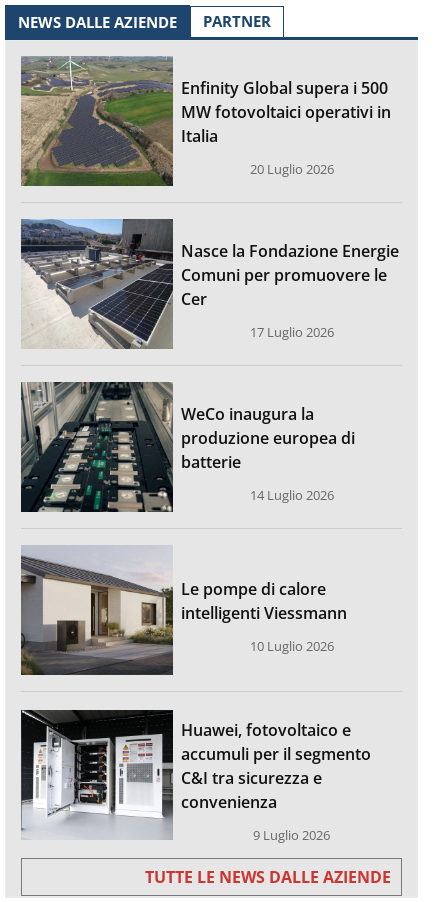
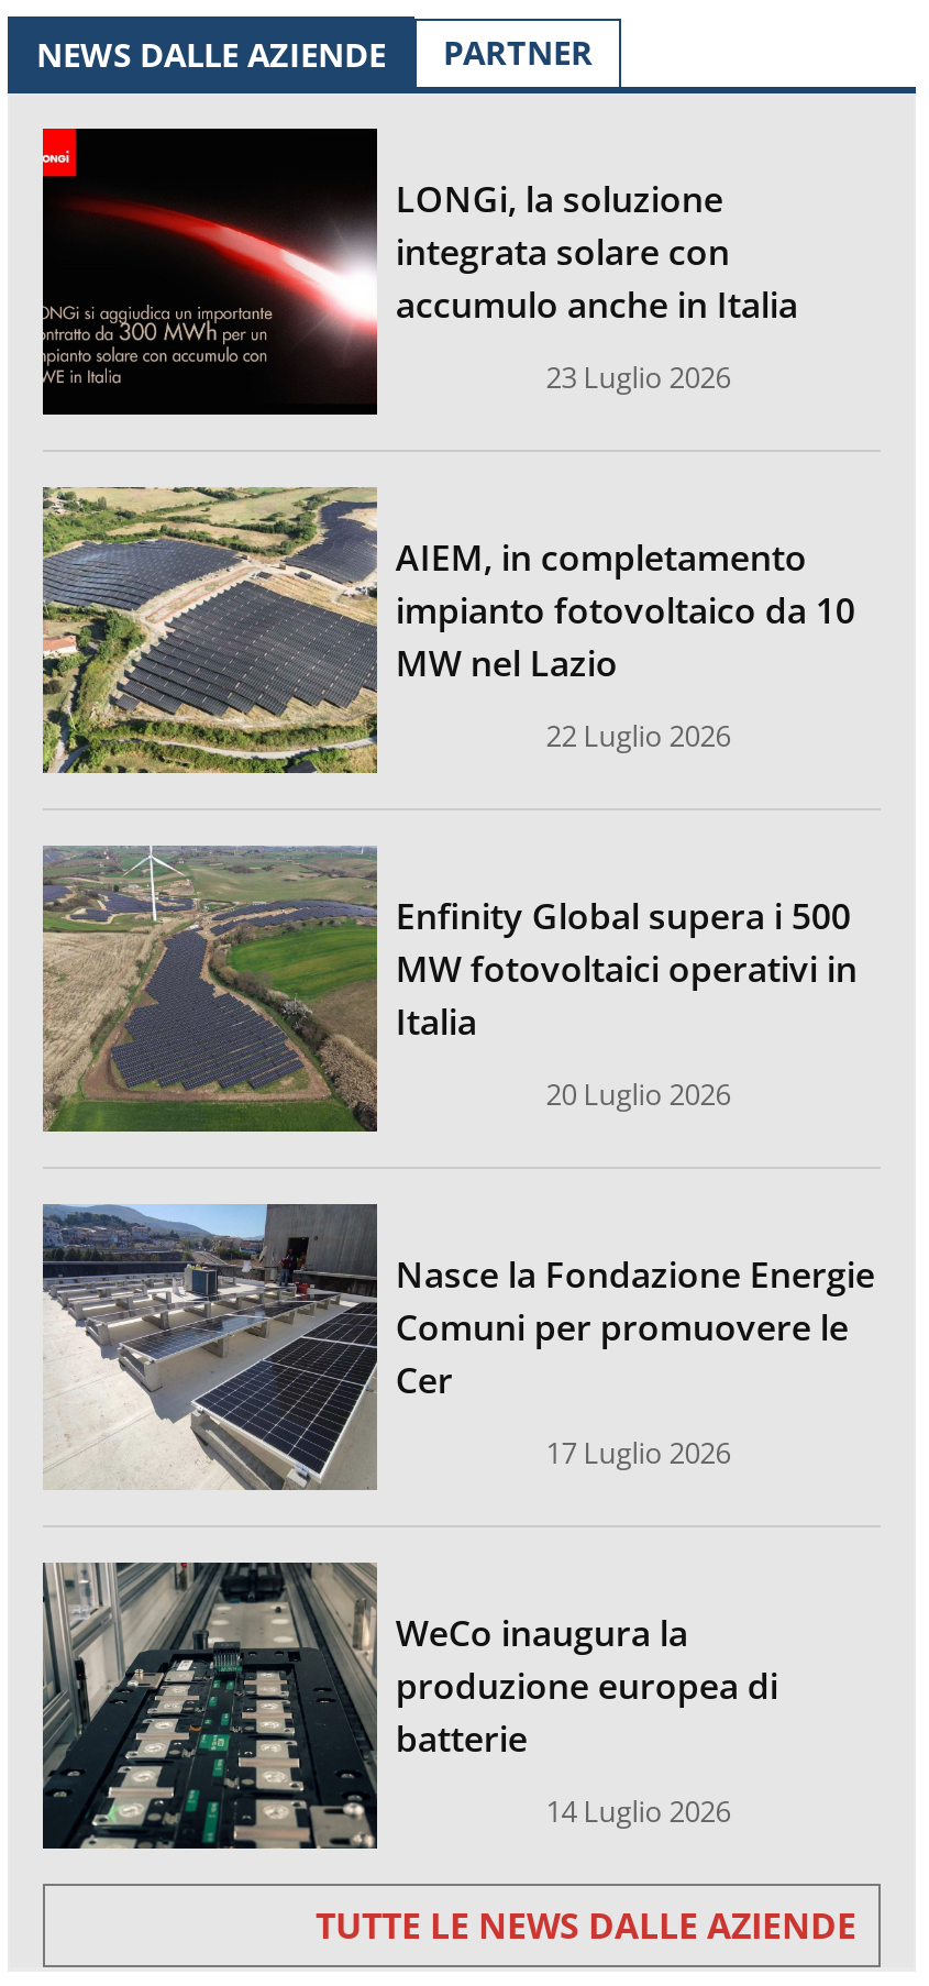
+ [image]
+ LONGi, la soluzione
+ integrata solare con
+ accumulo anche in Italia
+ 23 Luglio 2026

+ [image]
+ AIEM, in completamento
+ impianto fotovoltaico da 10
+ MW nel Lazio
+ 22 Luglio 2026

moved down: [image] | Enfinity Global supera i 500 | MW fotovoltaici operativi in | ... | batterie | 14 Luglio 2026

- [image]
- Le pompe di calore
- intelligenti Viessmann
- 10 Luglio 2026

- [image]
- Huawei, fotovoltaico e
- accumuli per il segmento
- C&I tra sicurezza e
- convenienza
- 9 Luglio 2026
